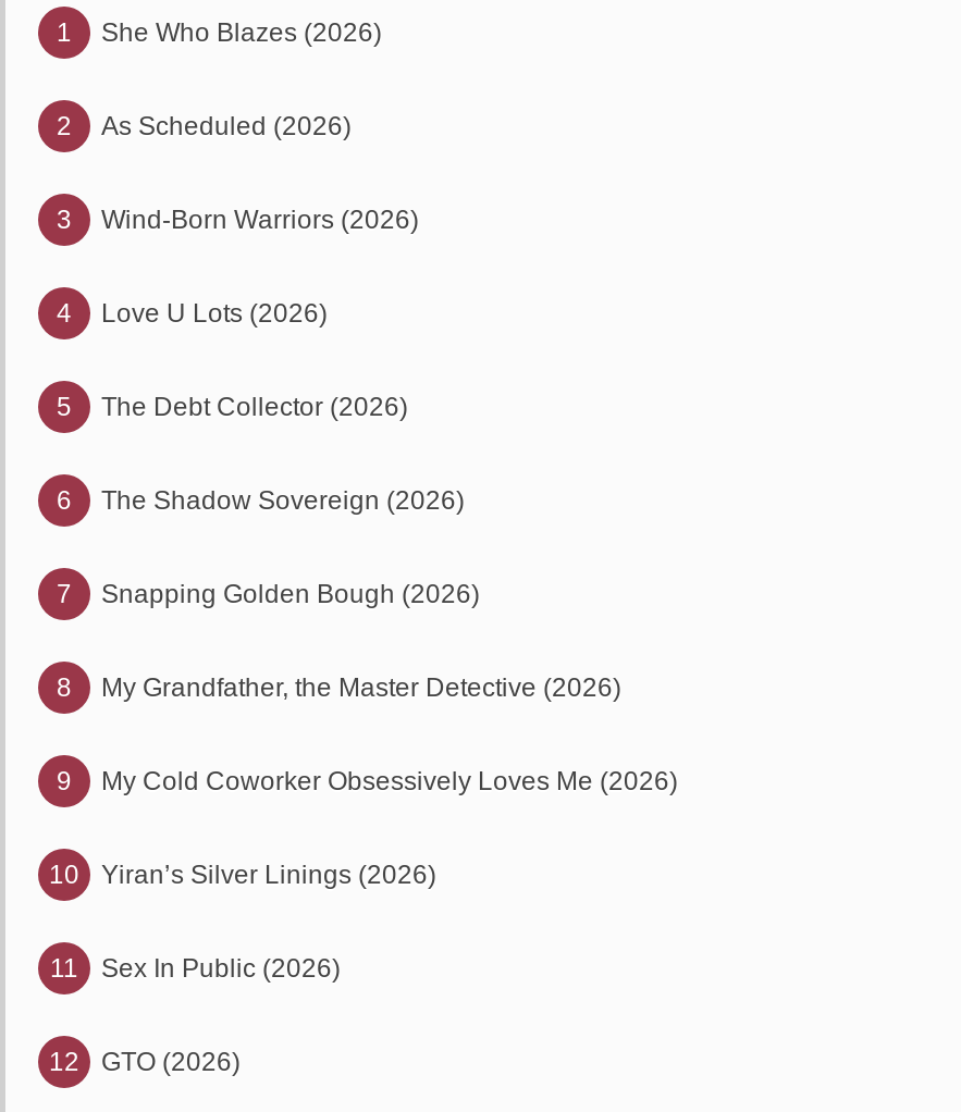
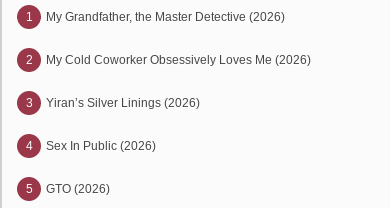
- She Who Blazes (2026)
- 2
- As Scheduled (2026)
- 3
- Wind-Born Warriors (2026)
- 4
- Love U Lots (2026)
- 5
- The Debt Collector (2026)
- 6
- The Shadow Sovereign (2026)
- 7
- Snapping Golden Bough (2026)
- 8

- 9 My Cold Coworker Obsessively Loves Me (2026)
+ 2 My Cold Coworker Obsessively Loves Me (2026)

- 10 Yiran’s Silver Linings (2026)
+ 3 Yiran’s Silver Linings (2026)

- 11 Sex In Public (2026)
+ 4 Sex In Public (2026)

- 12 GTO (2026)
+ 5 GTO (2026)
